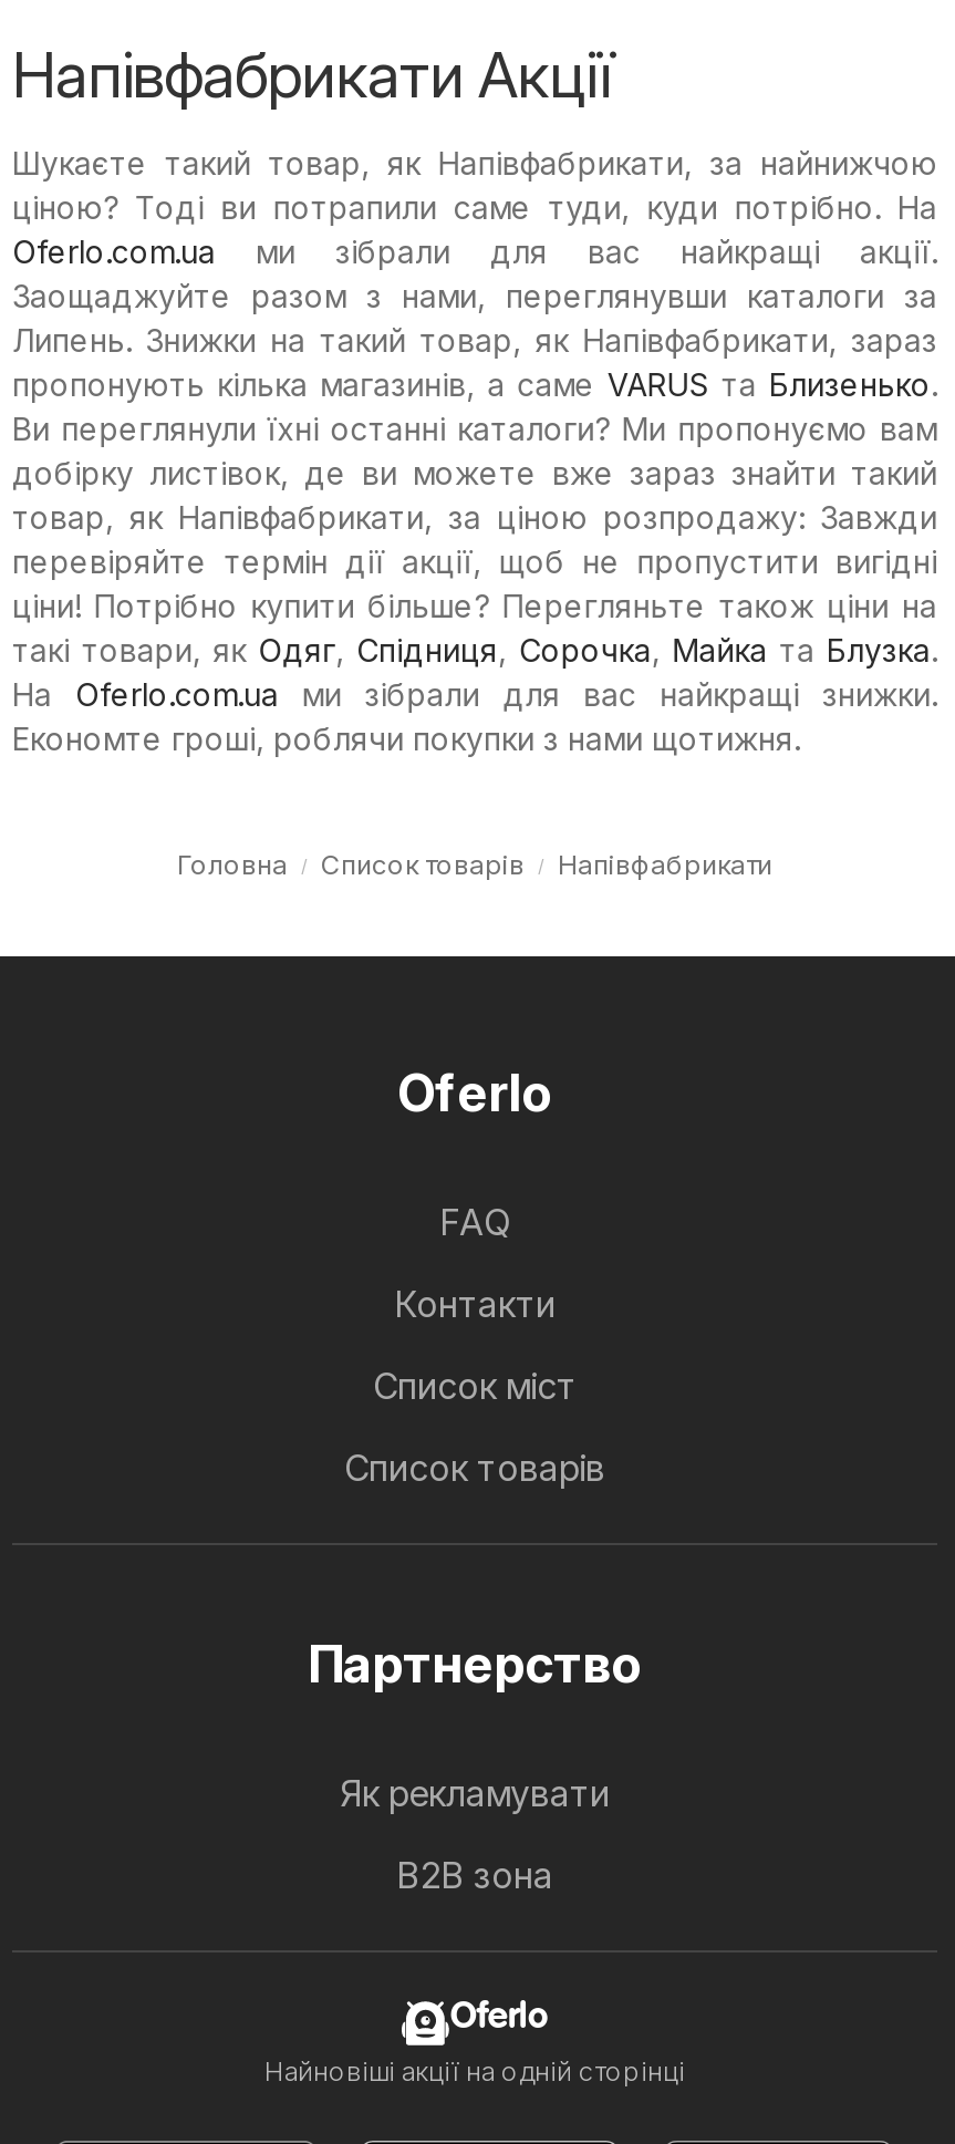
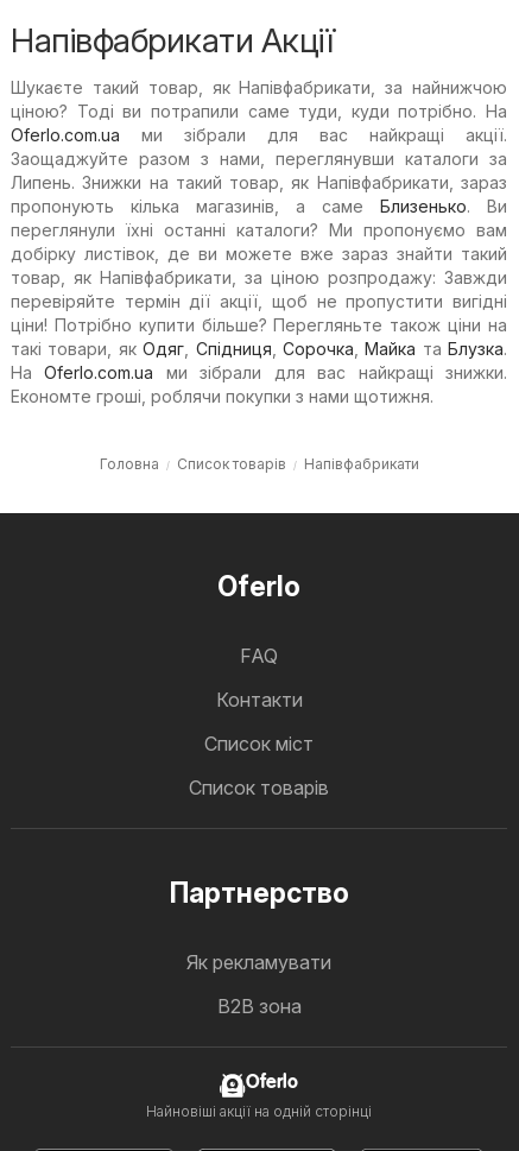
- пропонують кілька магазинів, а саме VARUS та Близенько.
- Ви переглянули їхні останні каталоги? Ми пропонуємо вам
+ пропонують кілька магазинів, а саме Близенько. Ви
+ переглянули їхні останні каталоги? Ми пропонуємо вам
